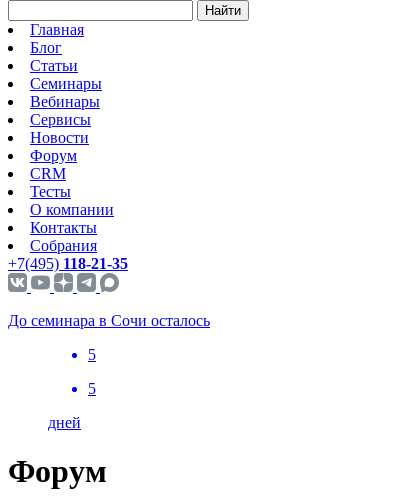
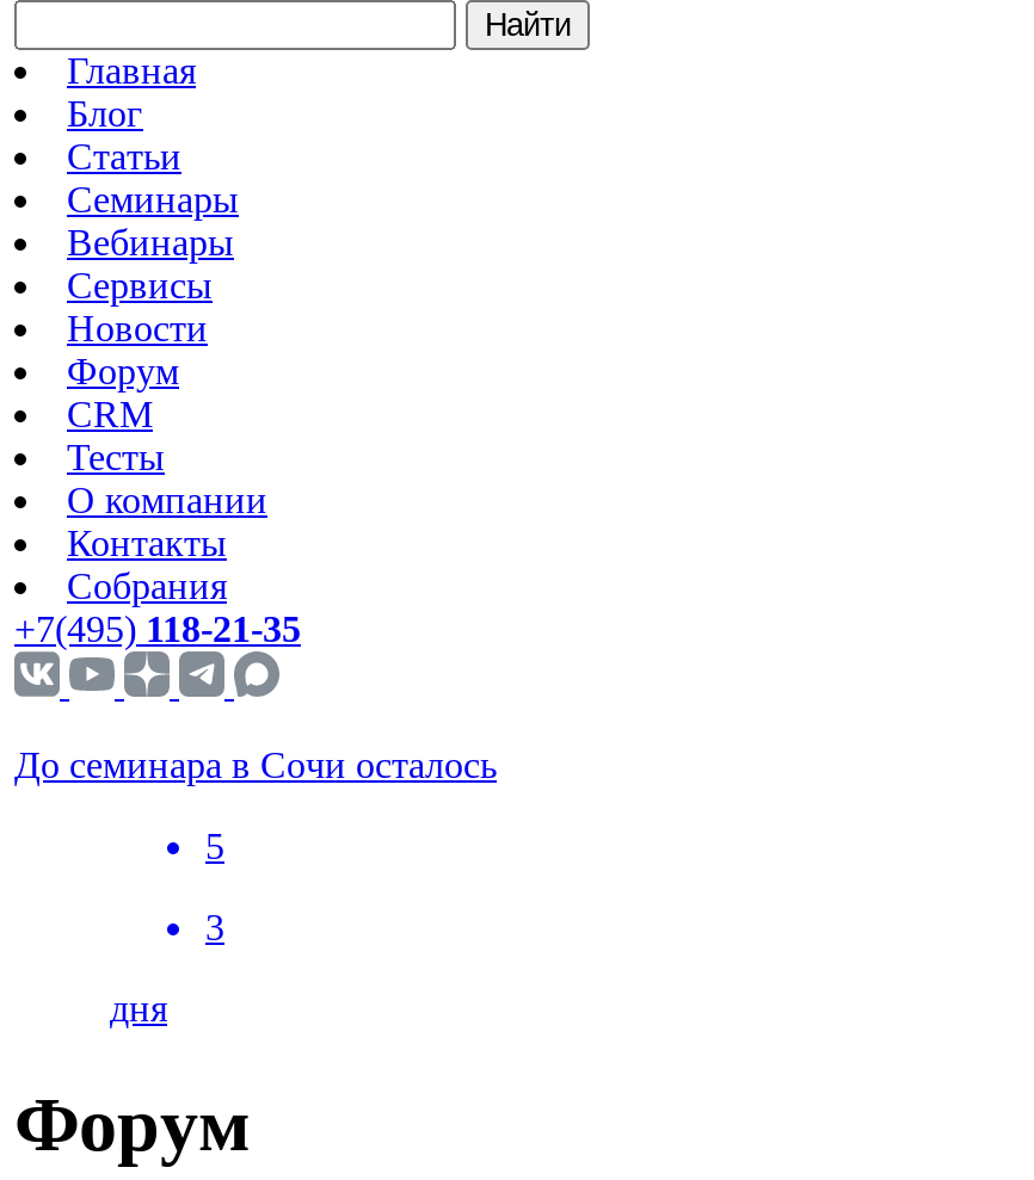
- 5
+ 3

- дней
+ дня
